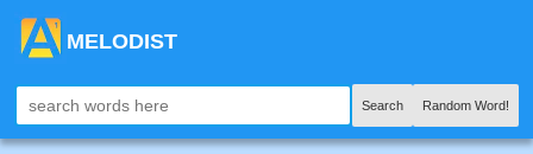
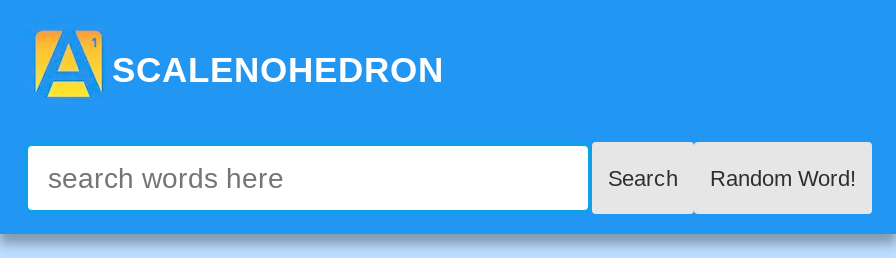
- MELODIST
+ SCALENOHEDRON
